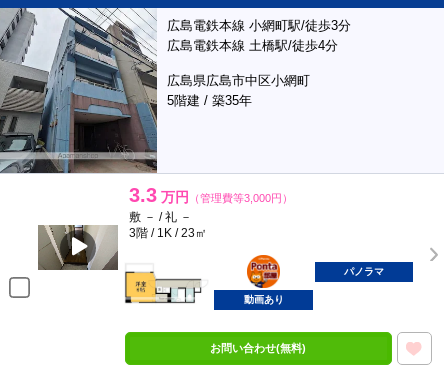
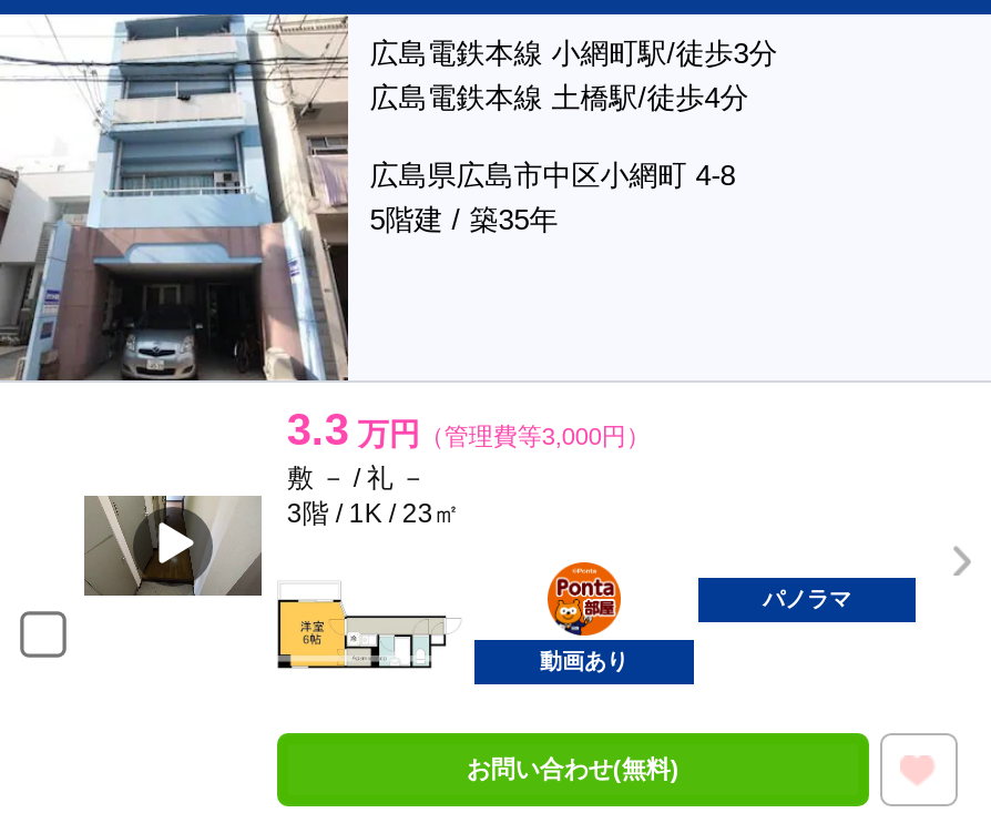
- [image]
- 広島県広島市中区小網町
+ [image]
+ 広島県広島市中区小網町 4-8
